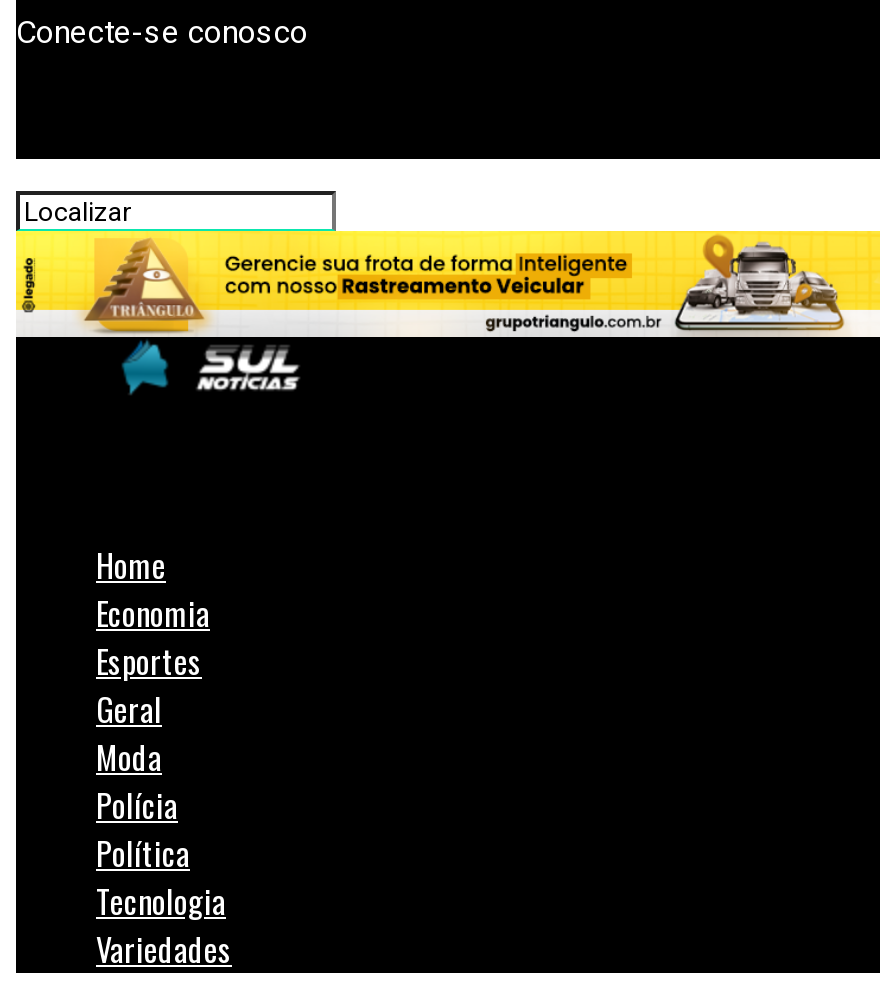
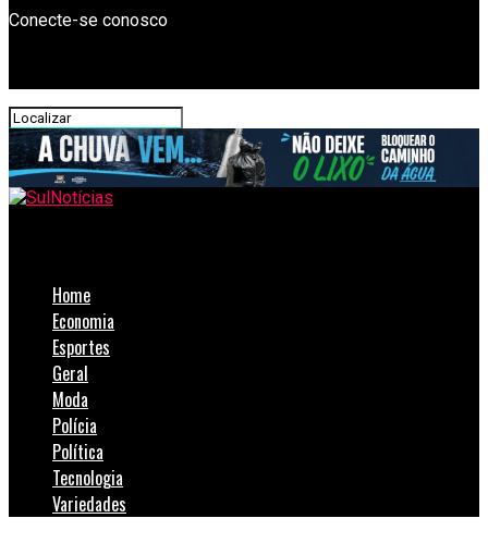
- [image]
+ [image]
